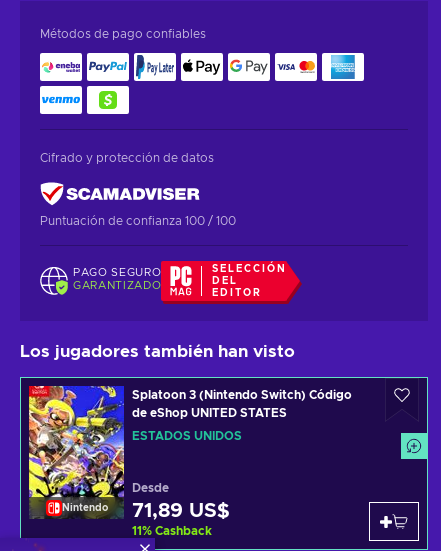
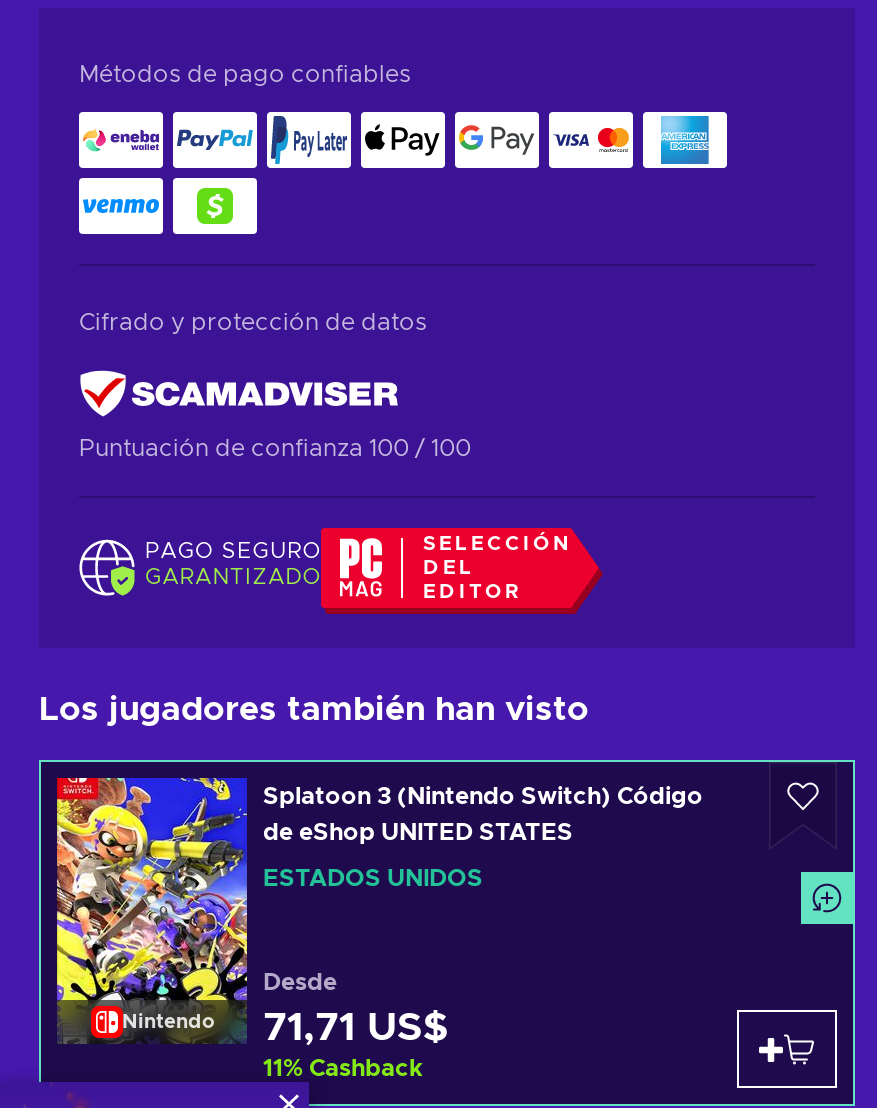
- 71,89 US$
+ 71,71 US$
